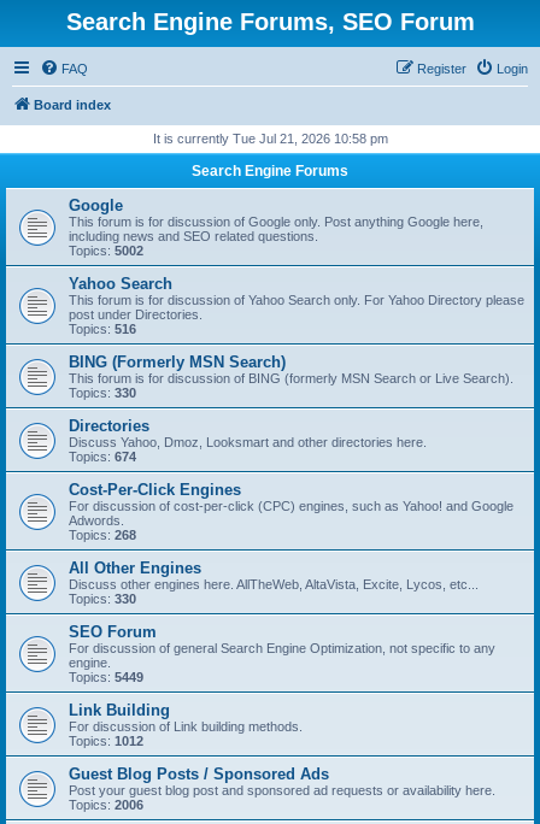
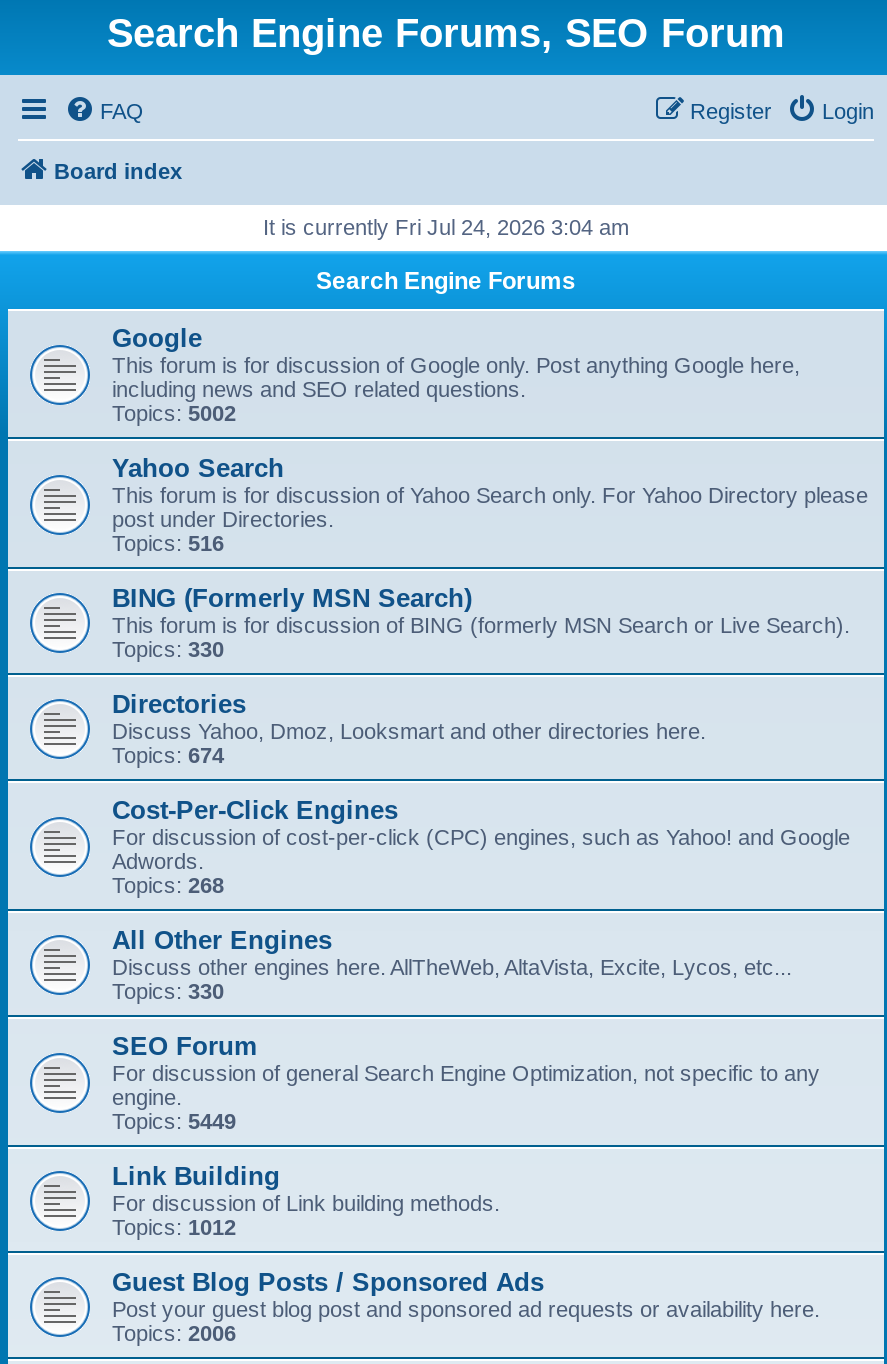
- It is currently Tue Jul 21, 2026 10:58 pm
+ It is currently Fri Jul 24, 2026 3:04 am
